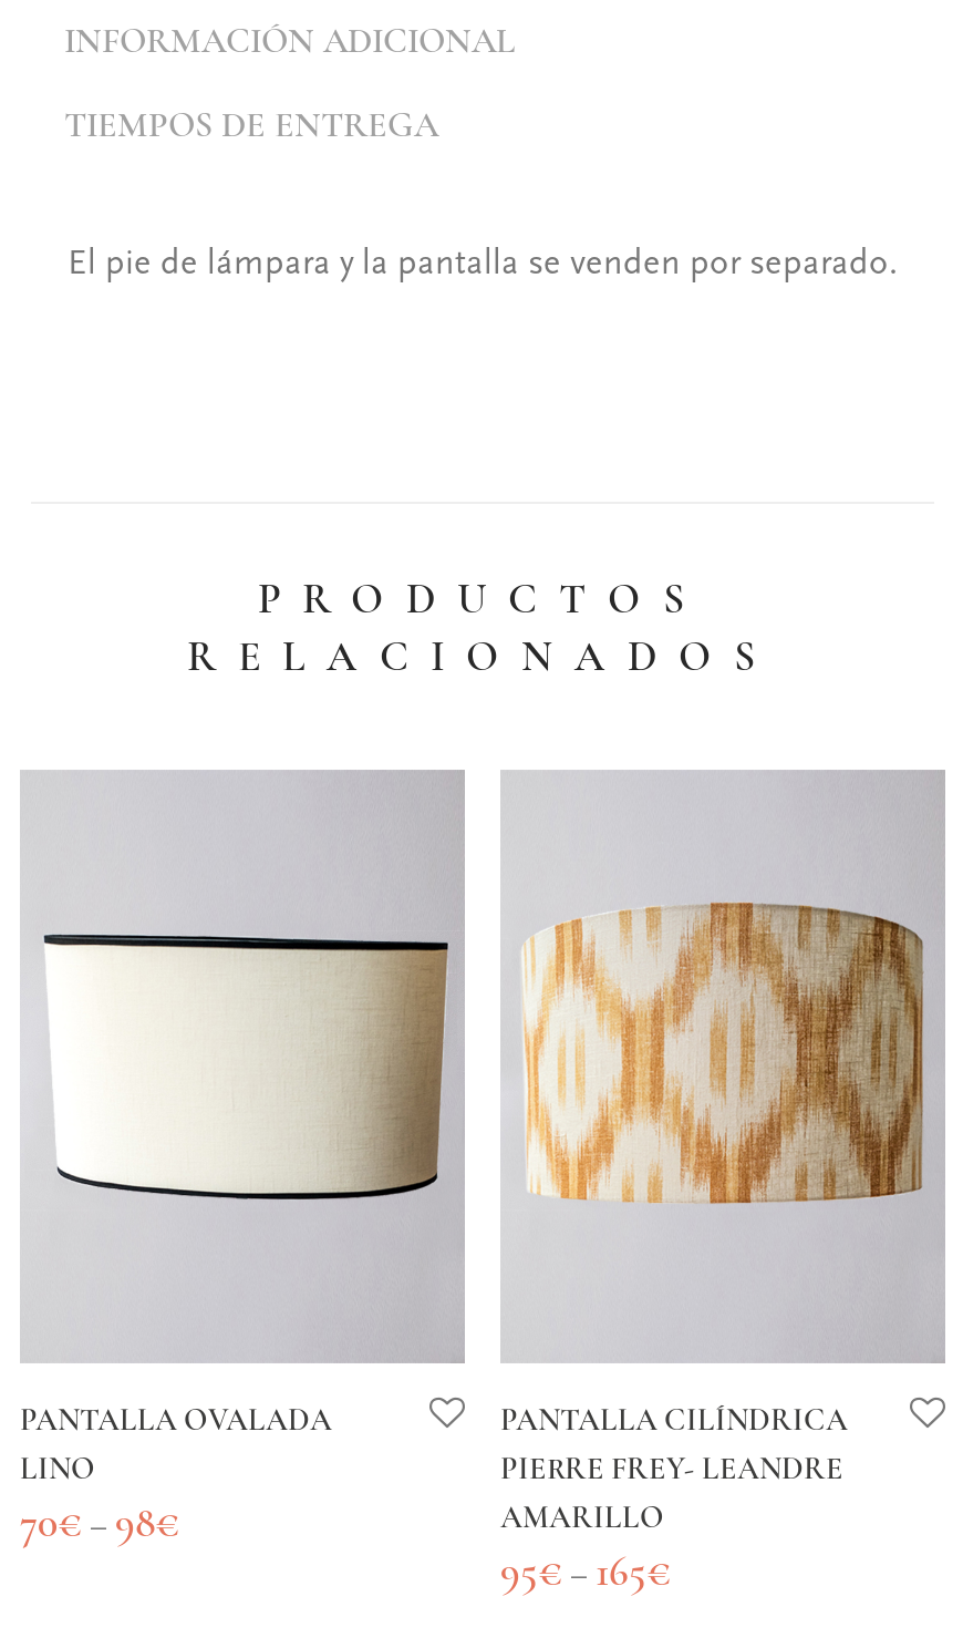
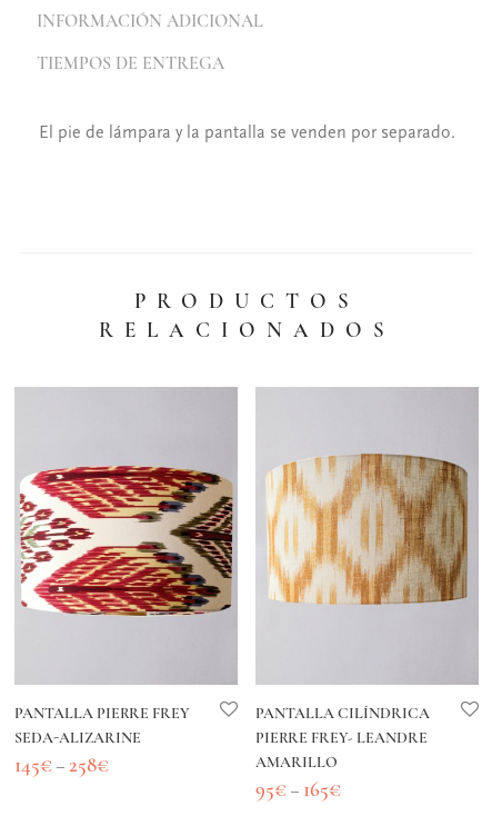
- [image]
+ [image]

- PANTALLA OVALADA
- LINO
- 70€– 98€
+ PANTALLA PIERRE FREY
+ SEDA-ALIZARINE
+ 145€– 258€
